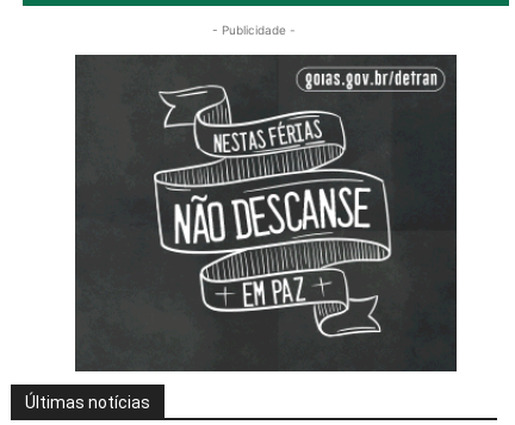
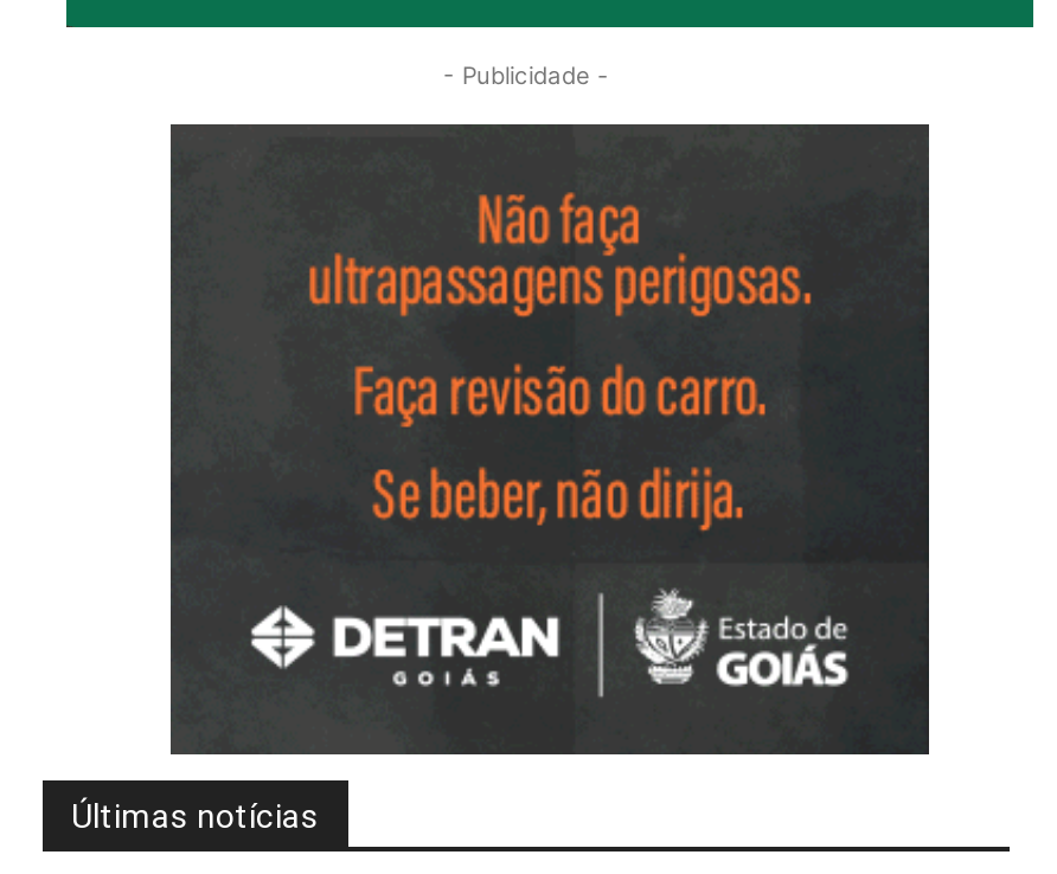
- [image]
+ [image]
